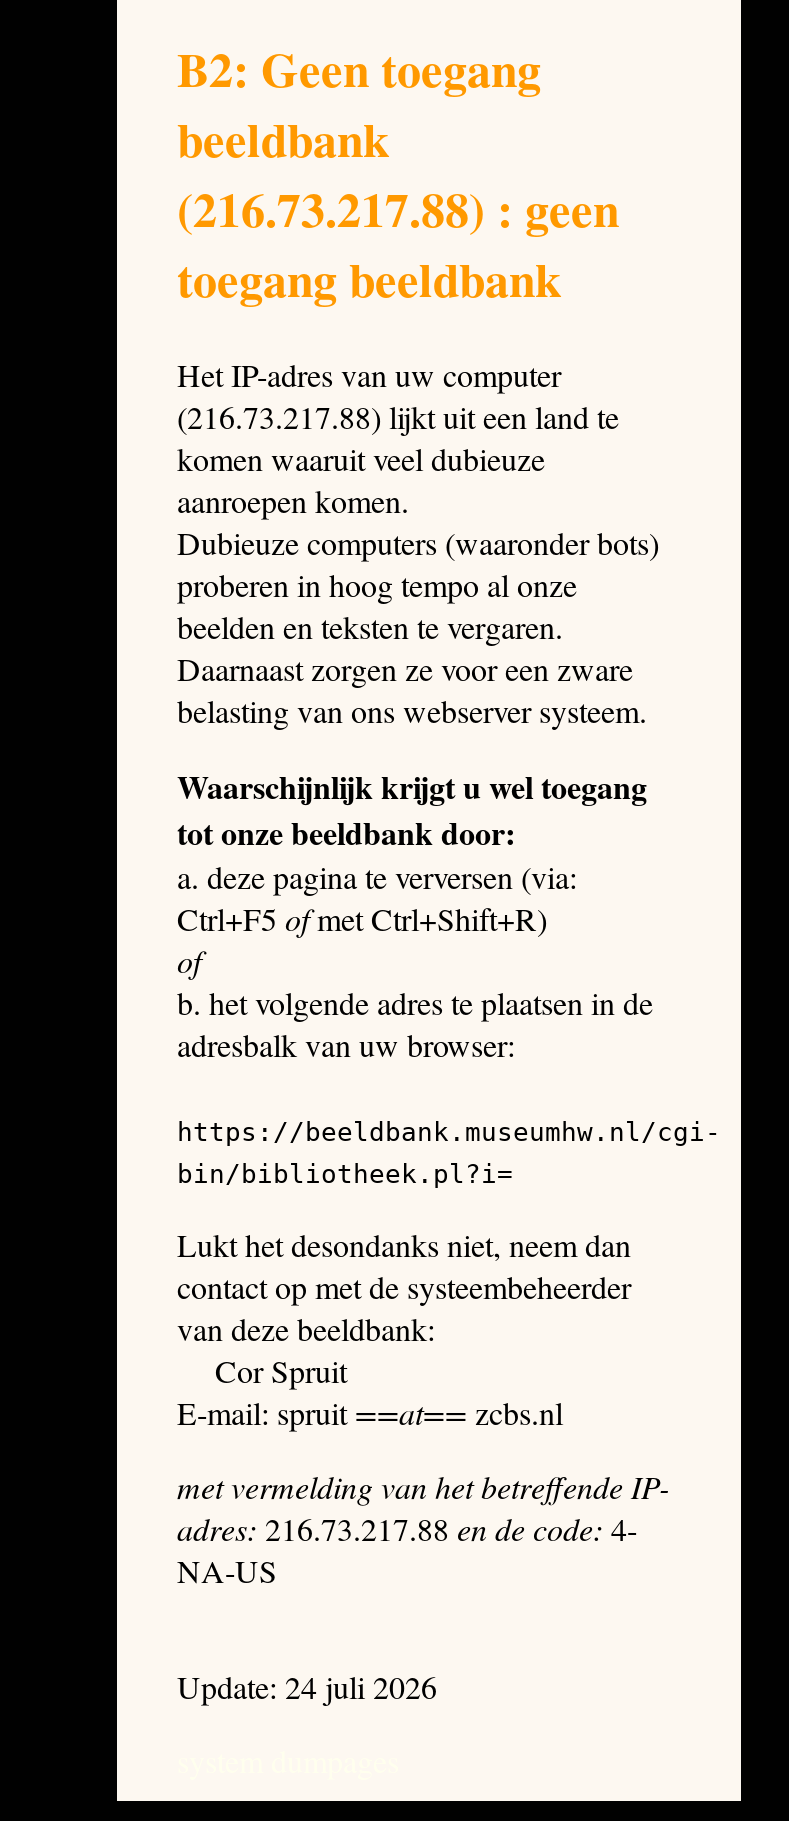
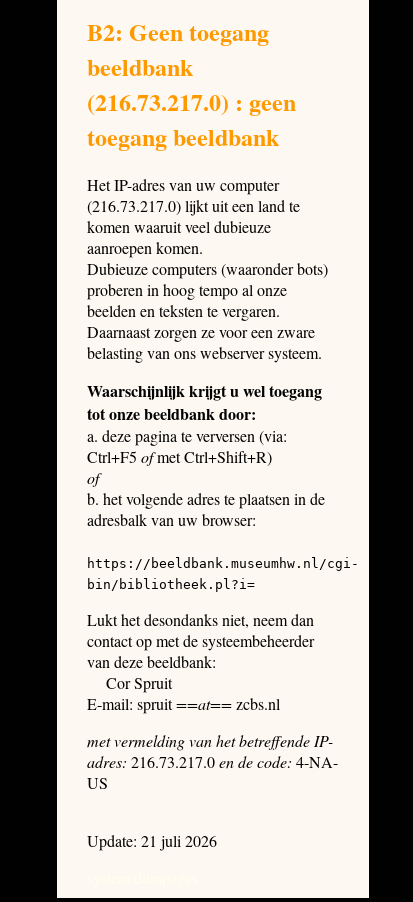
- (216.73.217.88) : geen
+ (216.73.217.0) : geen

- (216.73.217.88) lijkt uit een land te
+ (216.73.217.0) lijkt uit een land te

- adres: 216.73.217.88 en de code: 4-
- NA-US
+ adres: 216.73.217.0 en de code: 4-NA-
+ US

- Update: 24 juli 2026
+ Update: 21 juli 2026
